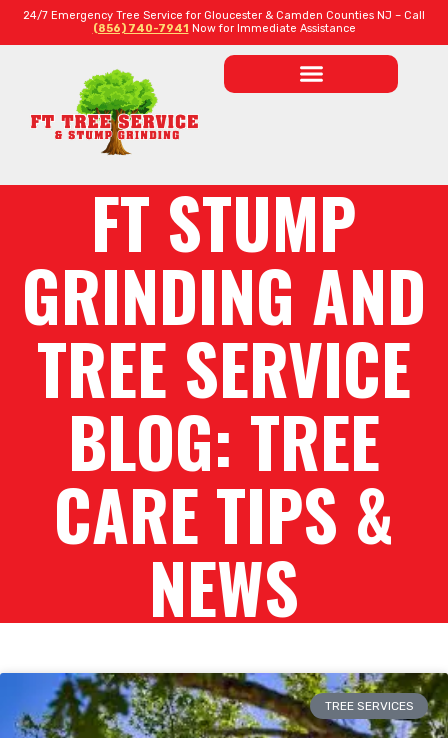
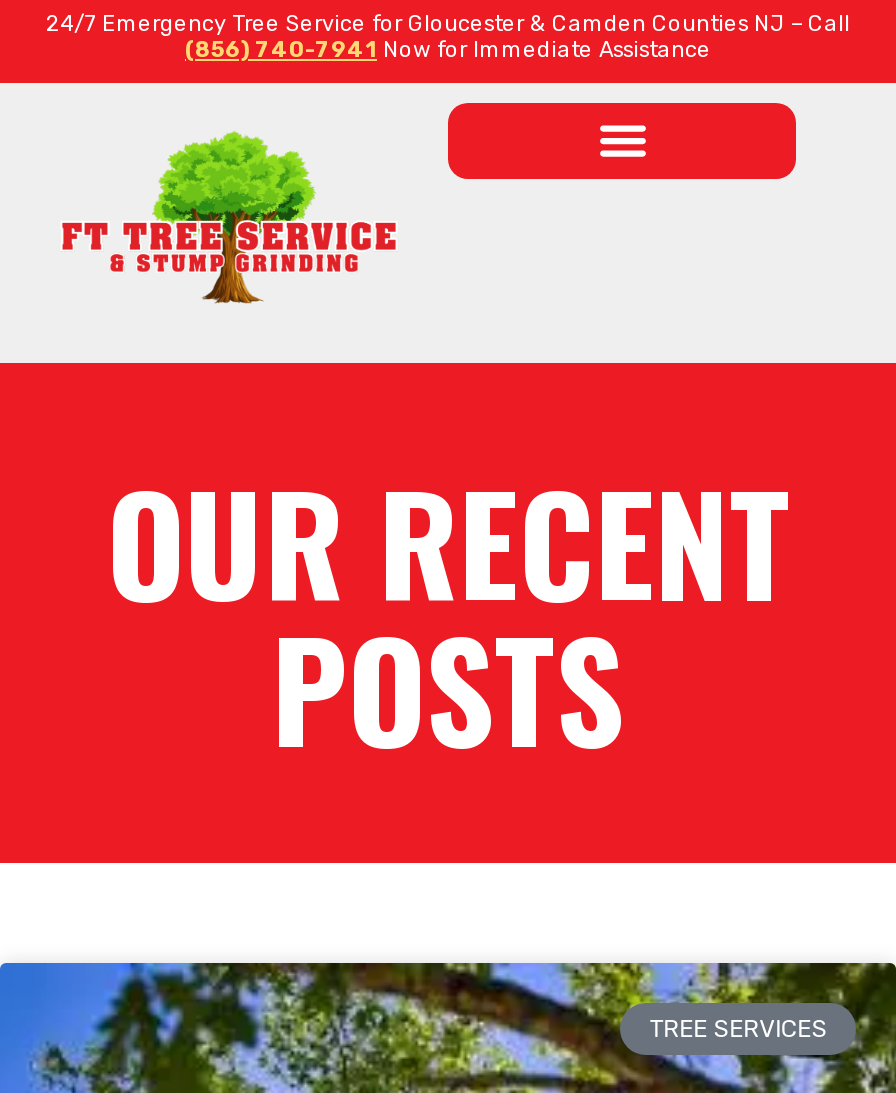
- FT STUMP
- GRINDING AND
- TREE SERVICE
- BLOG: TREE
- CARE TIPS &
- NEWS
+ OUR RECENT
+ POSTS
